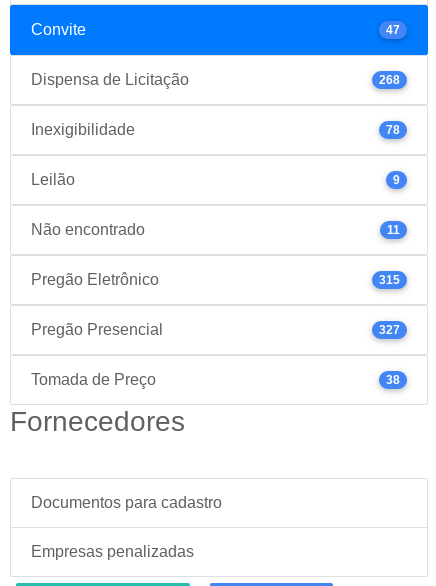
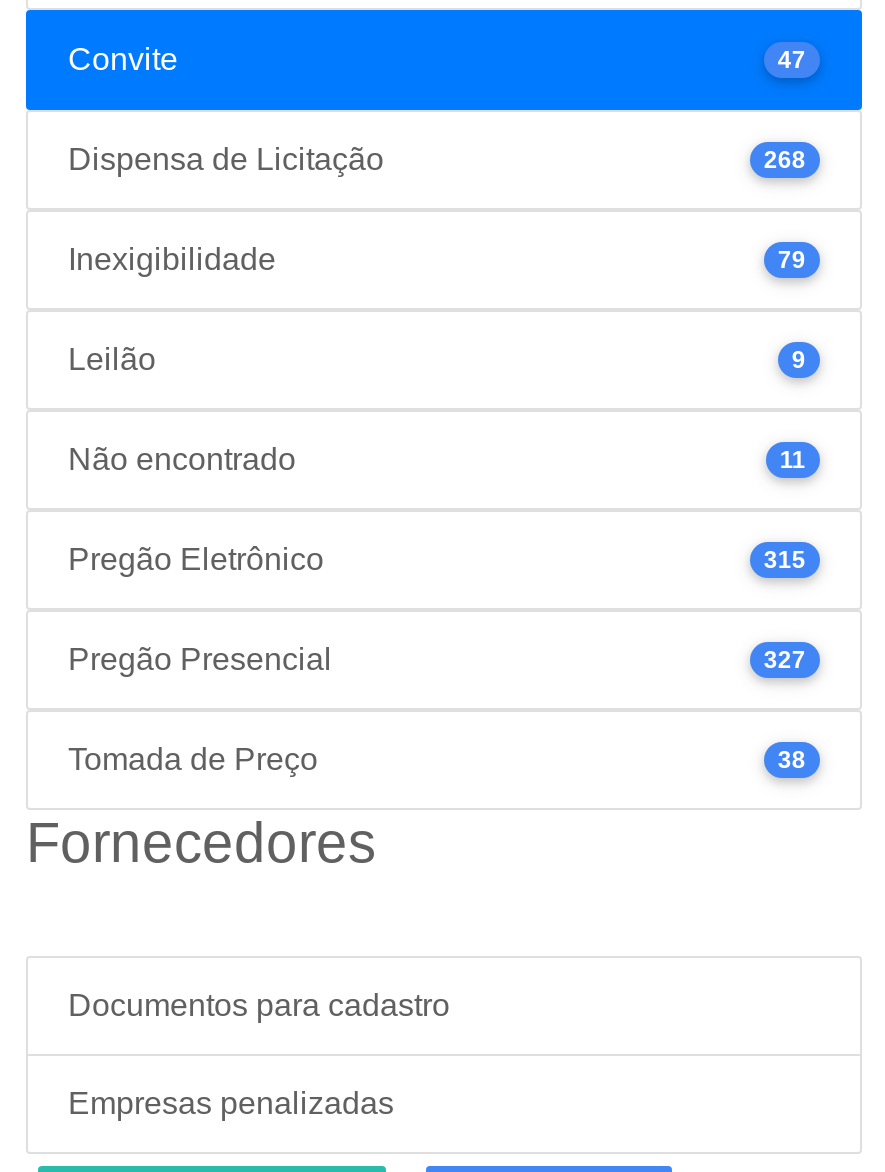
- 78
+ 79
